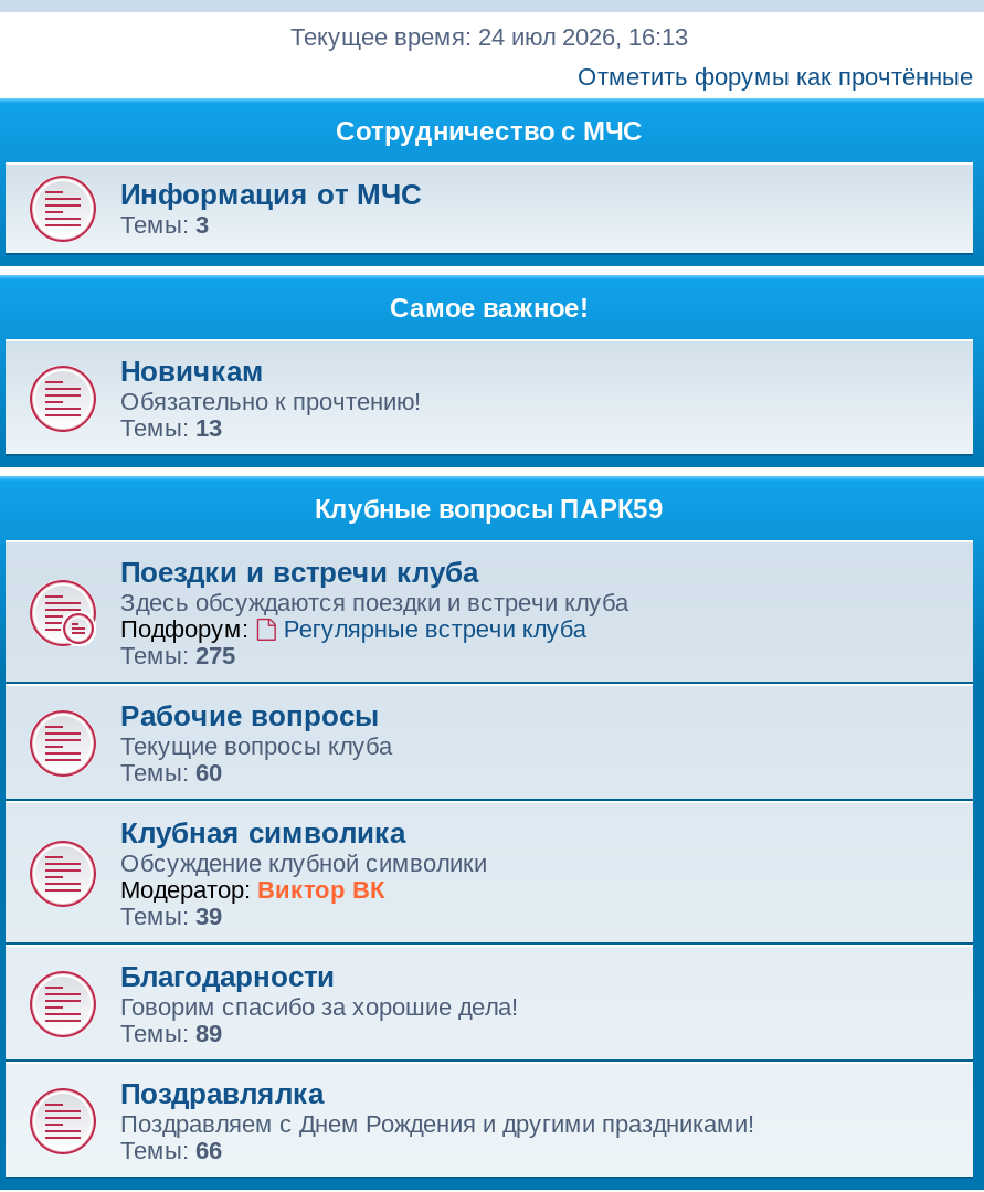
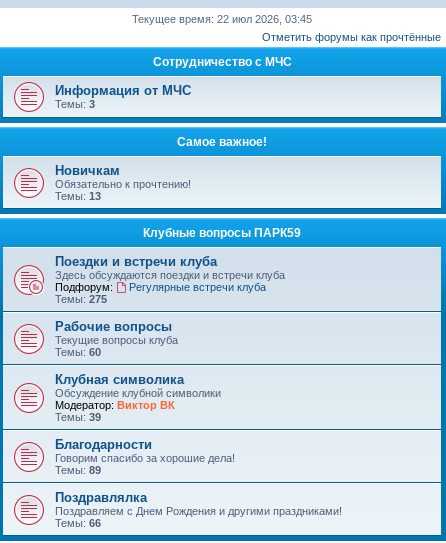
- Текущее время: 24 июл 2026, 16:13
+ Текущее время: 22 июл 2026, 03:45
